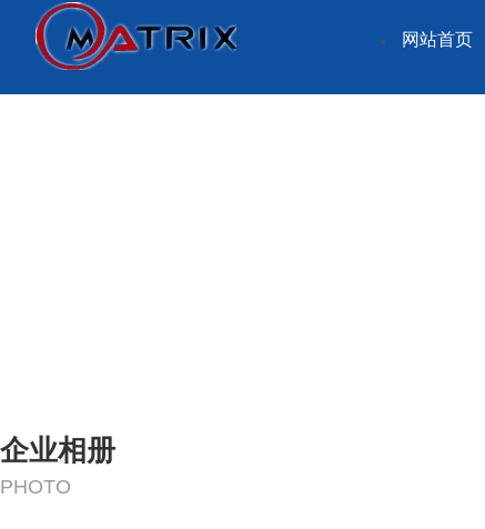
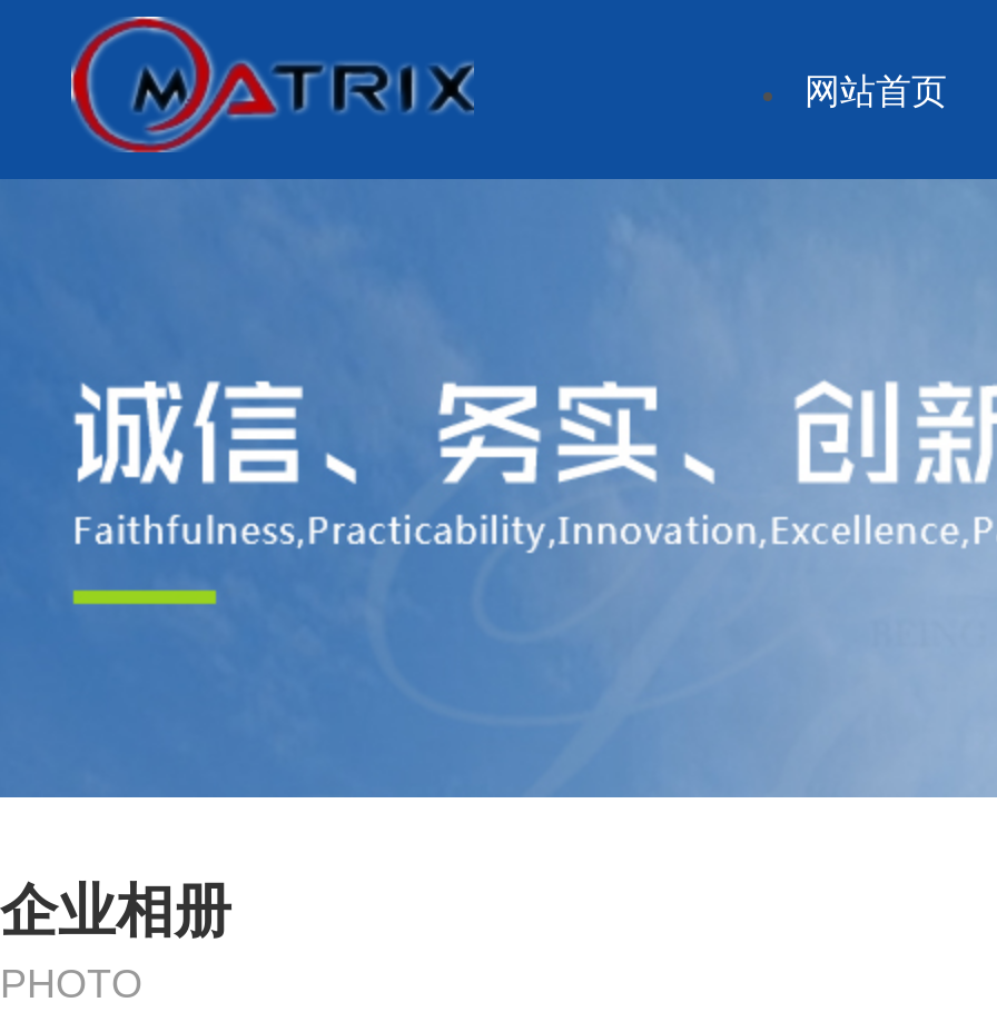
+ [image]
